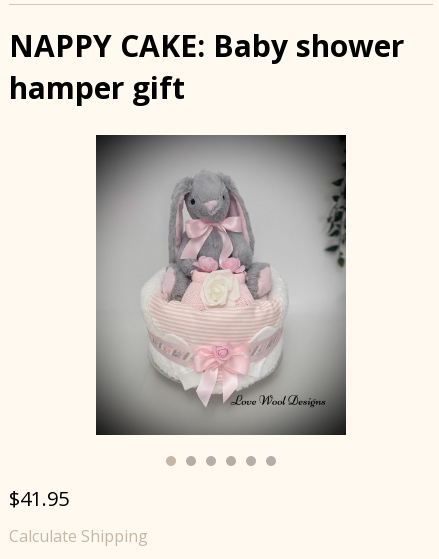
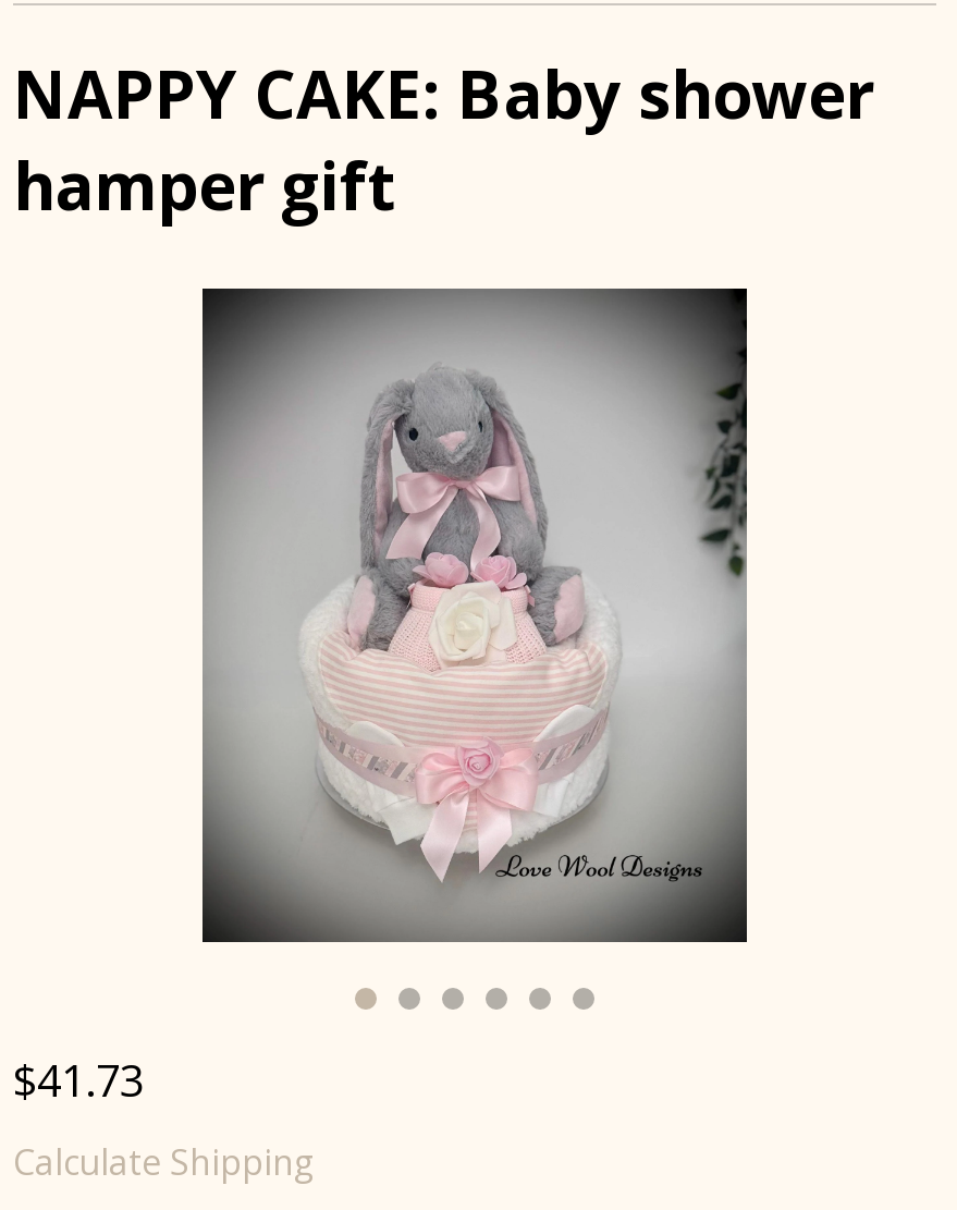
- $41.95
+ $41.73
